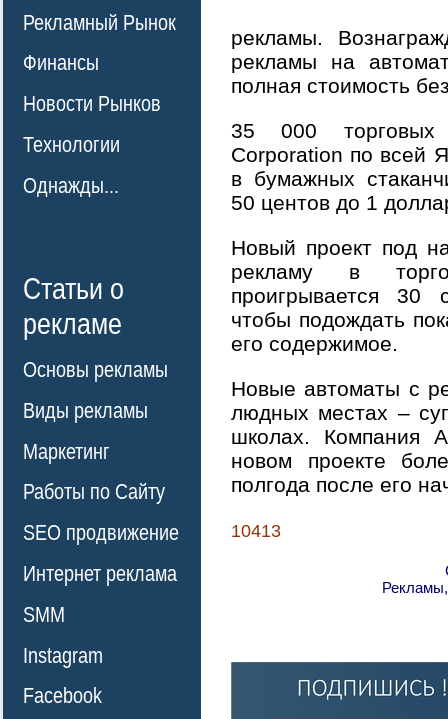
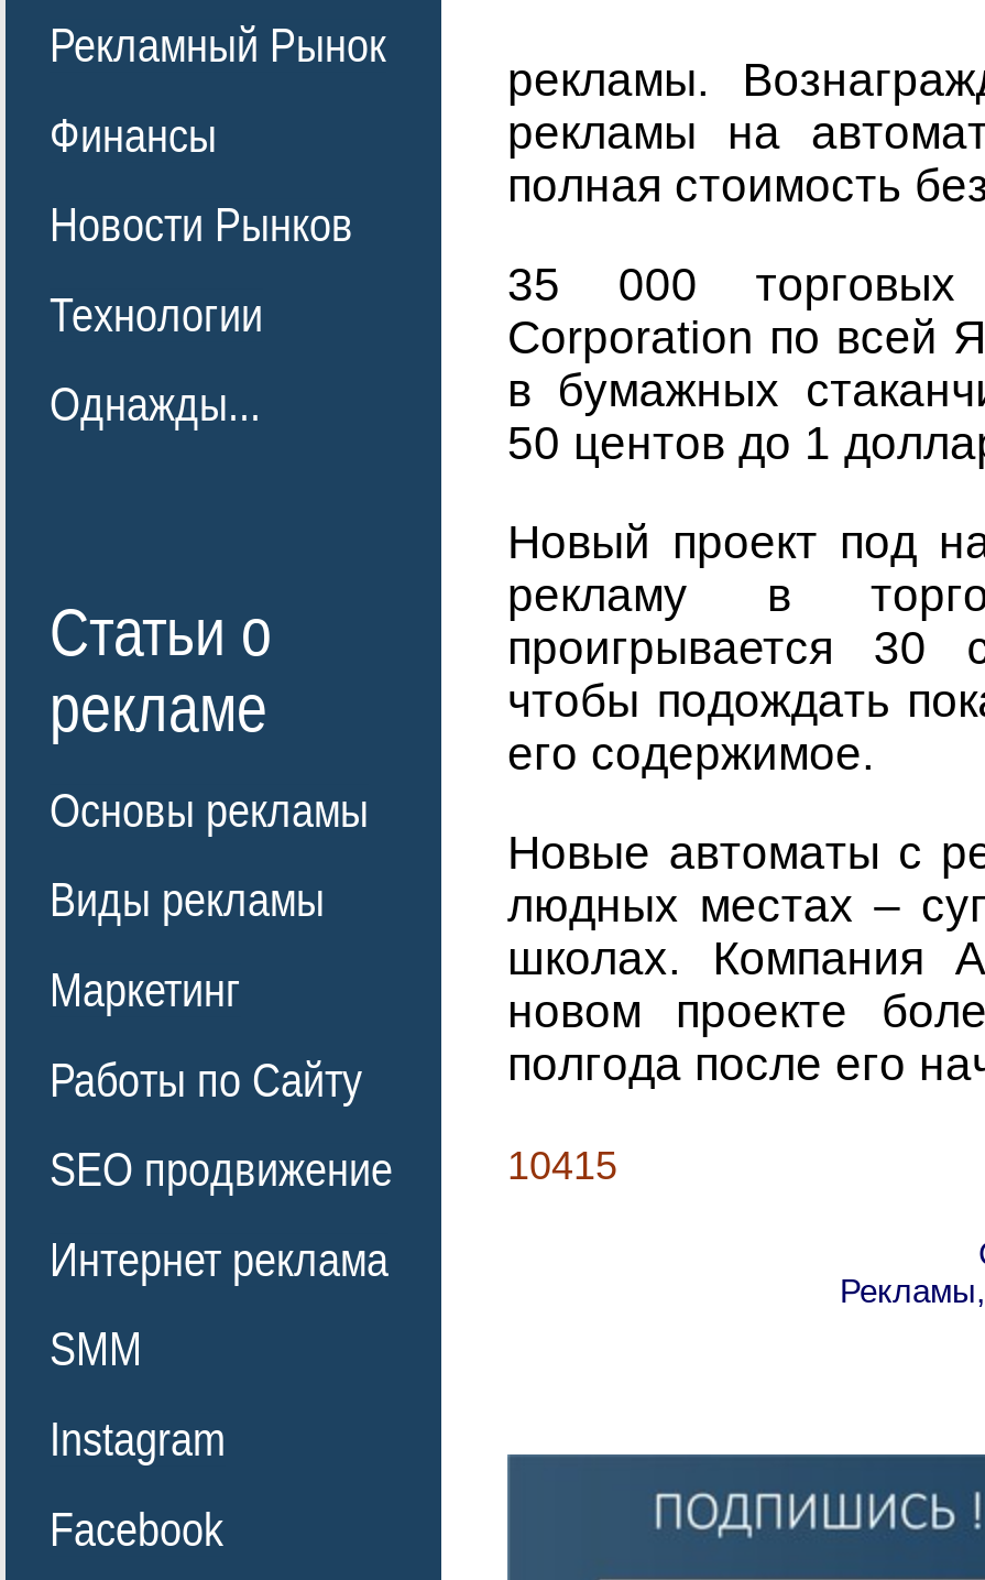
- 10413
+ 10415
